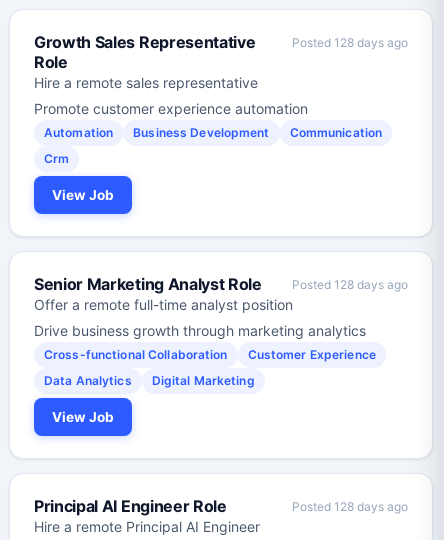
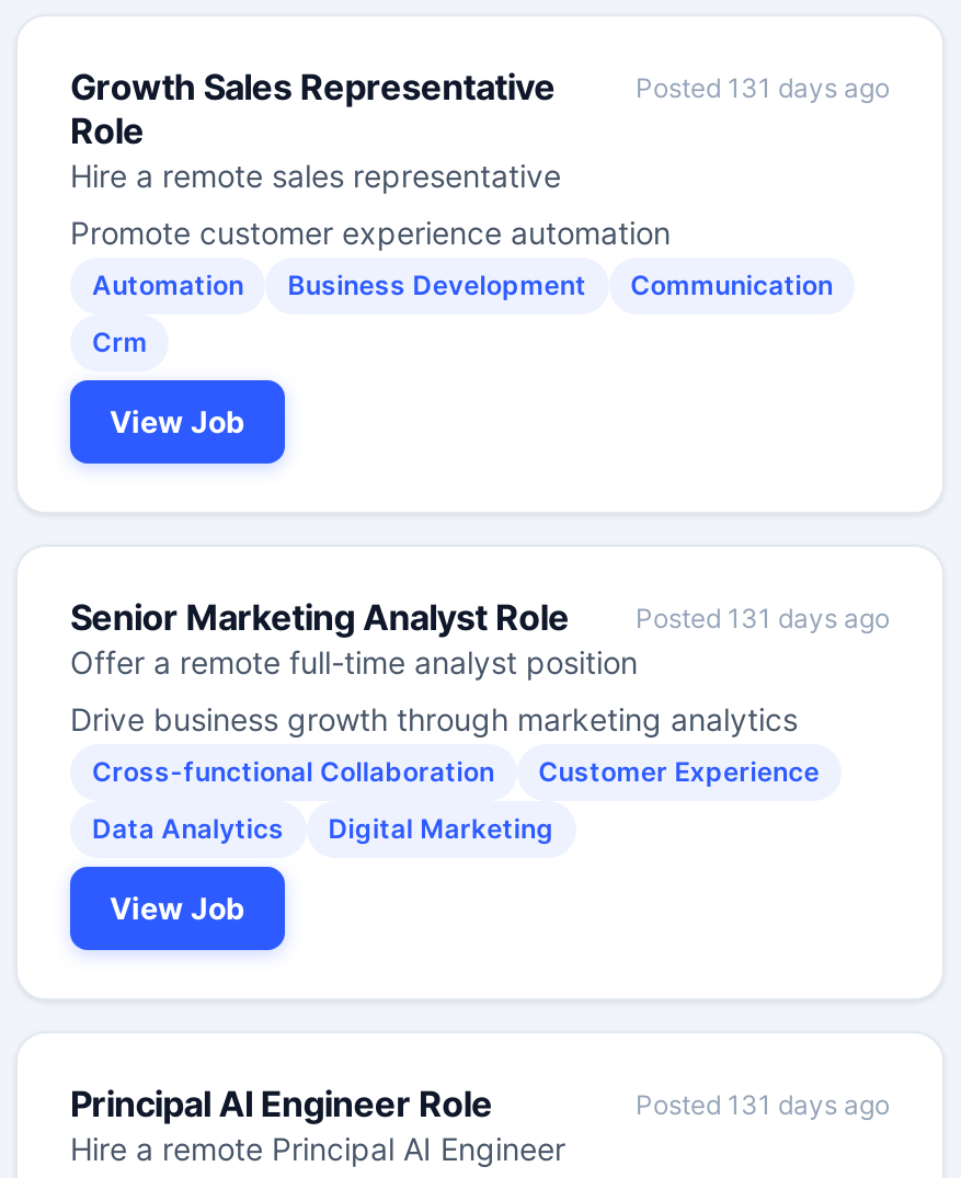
- Posted 128 days ago
+ Posted 131 days ago

- Posted 128 days ago
+ Posted 131 days ago

- Posted 128 days ago
+ Posted 131 days ago
